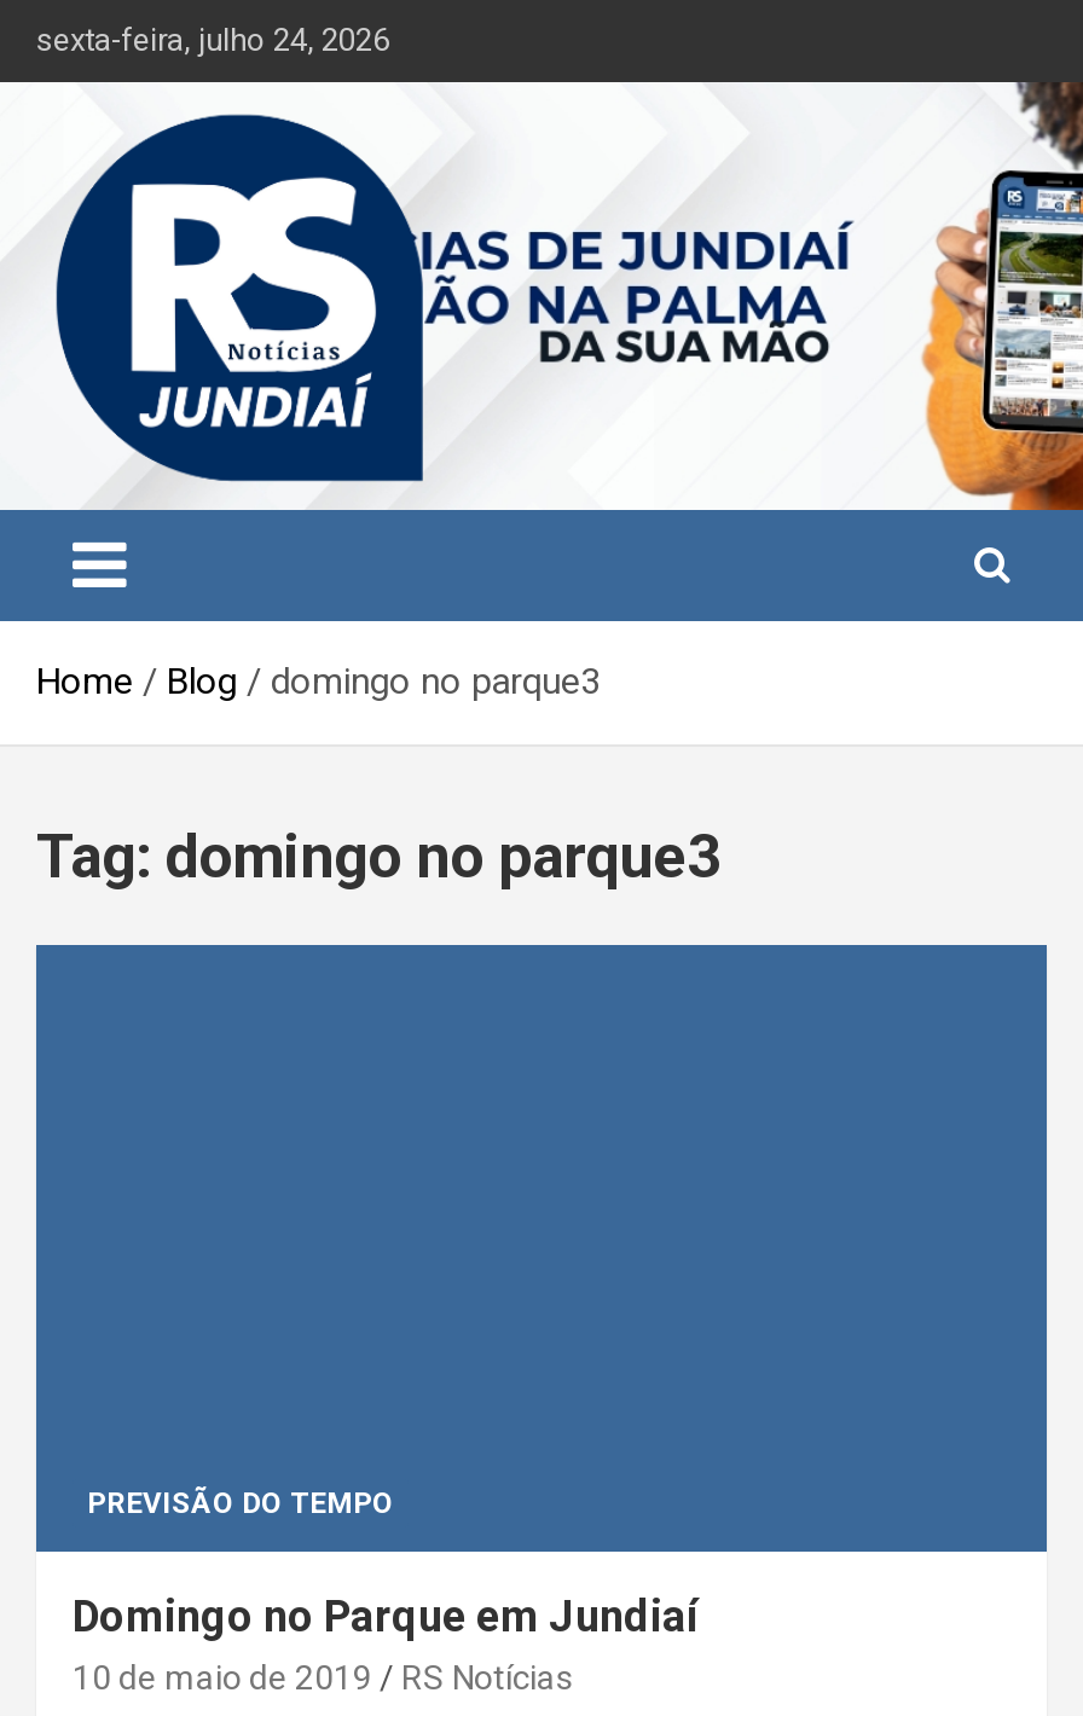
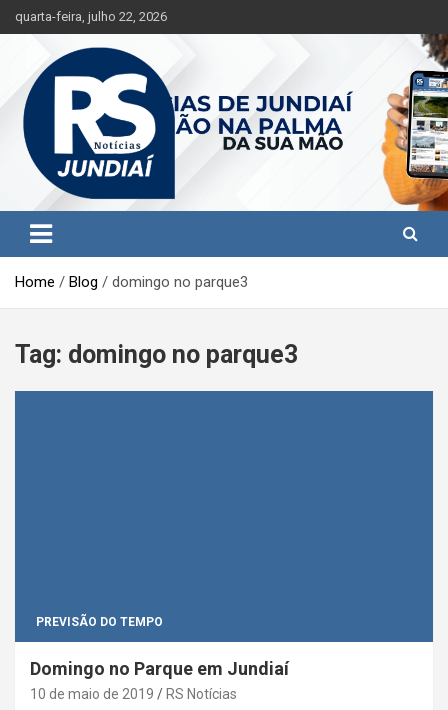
- sexta-feira, julho 24, 2026
+ quarta-feira, julho 22, 2026
